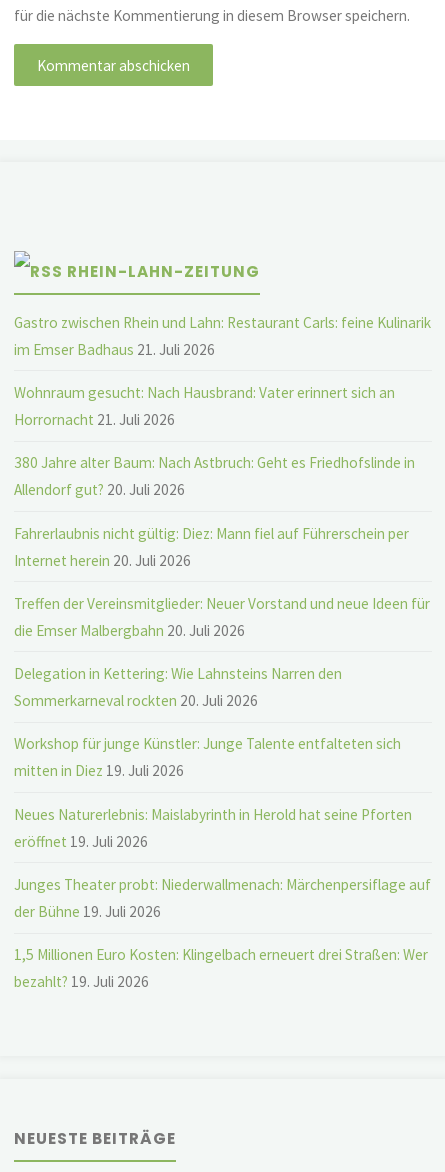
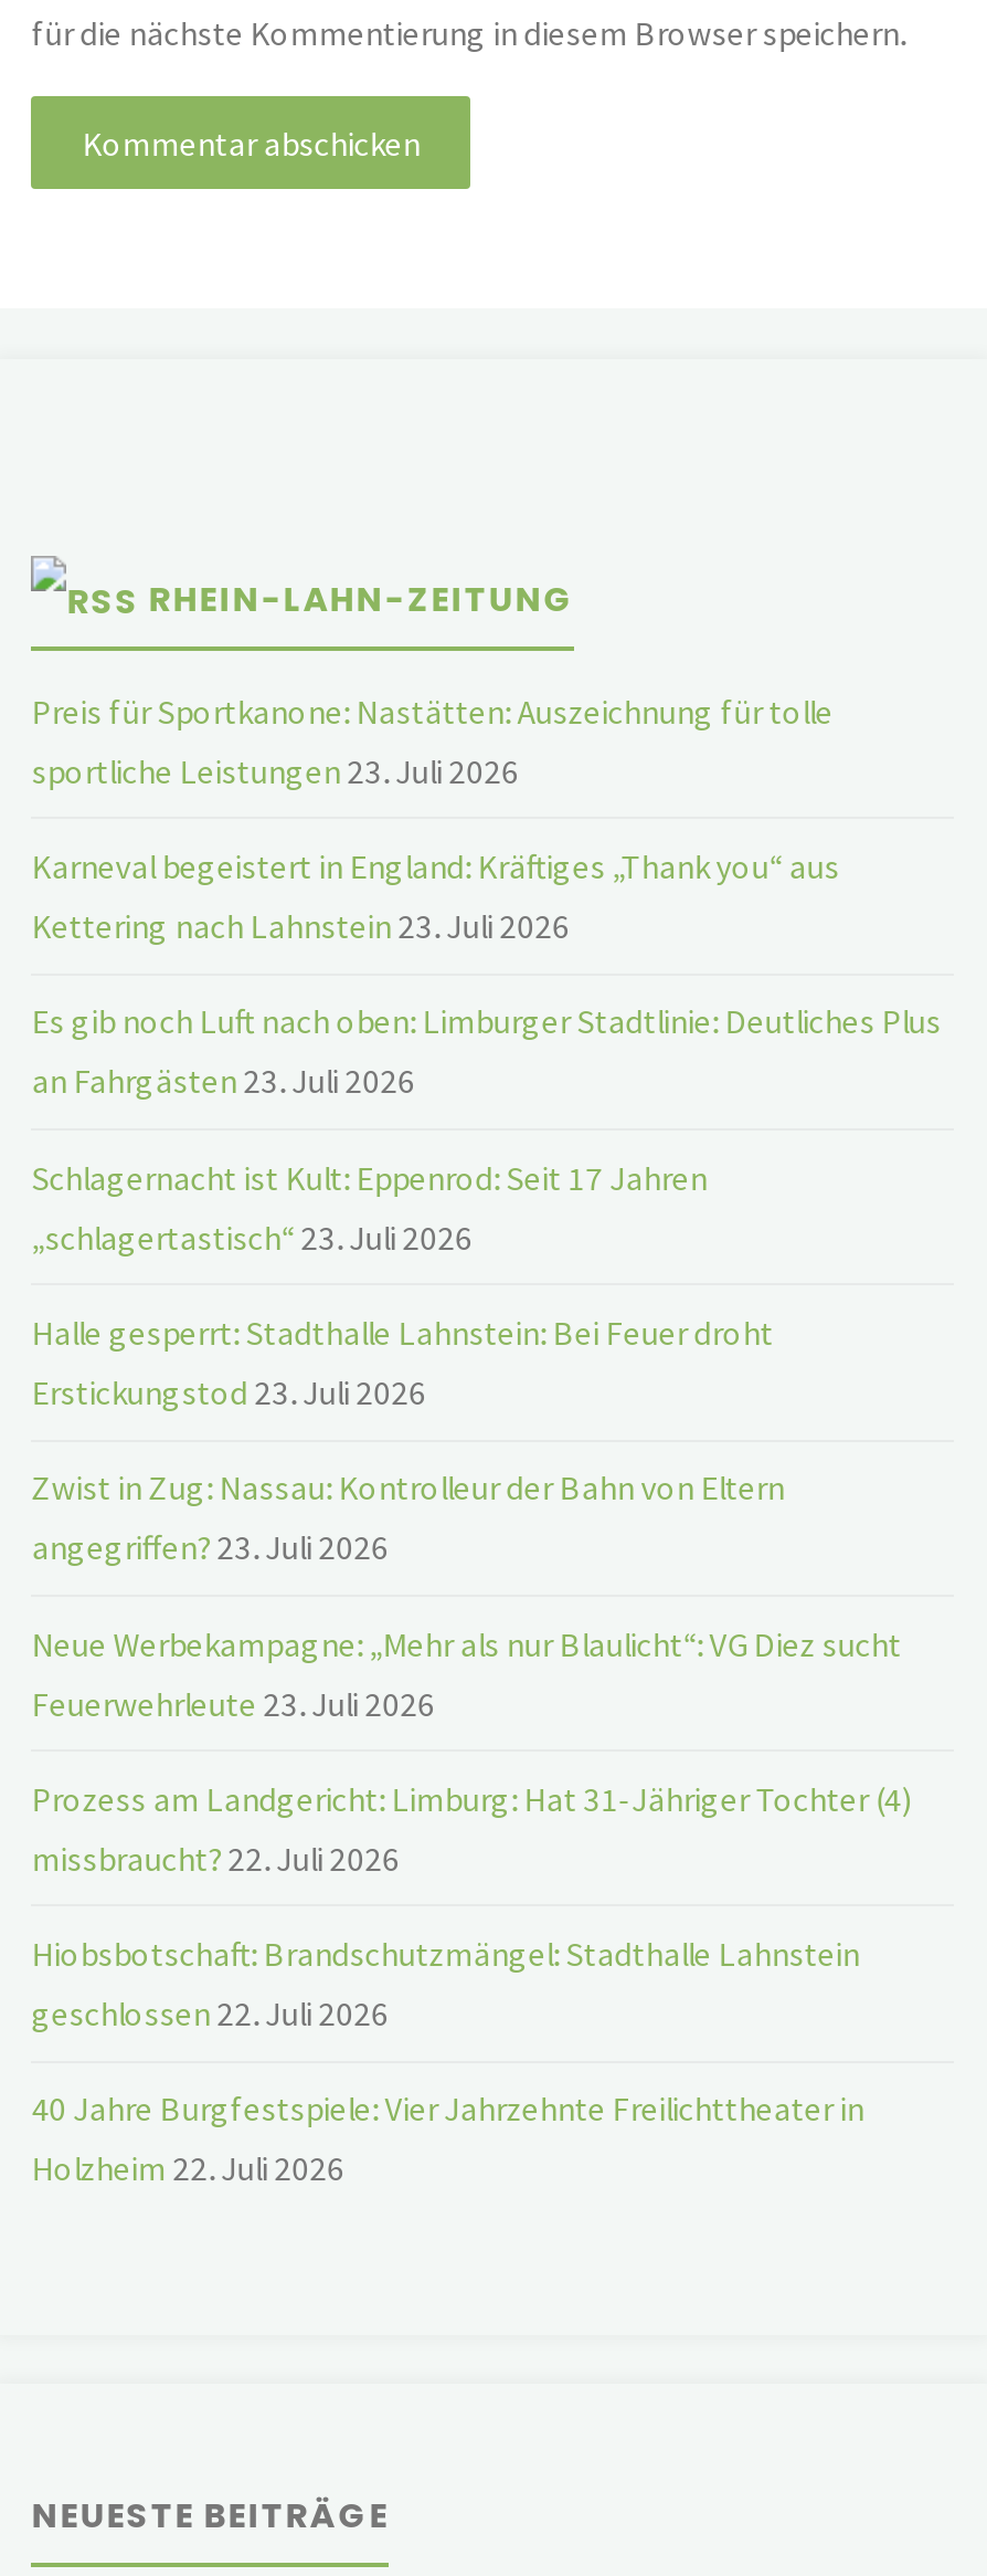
- Gastro zwischen Rhein und Lahn: Restaurant Carls: feine Kulinarik
- im Emser Badhaus 21. Juli 2026
+ Preis für Sportkanone: Nastätten: Auszeichnung für tolle
+ sportliche Leistungen 23. Juli 2026

- Wohnraum gesucht: Nach Hausbrand: Vater erinnert sich an
- Horrornacht 21. Juli 2026
+ Karneval begeistert in England: Kräftiges „Thank you“ aus
+ Kettering nach Lahnstein 23. Juli 2026

- 380 Jahre alter Baum: Nach Astbruch: Geht es Friedhofslinde in
- Allendorf gut? 20. Juli 2026
+ Es gib noch Luft nach oben: Limburger Stadtlinie: Deutliches Plus
+ an Fahrgästen 23. Juli 2026

- Fahrerlaubnis nicht gültig: Diez: Mann fiel auf Führerschein per
- Internet herein 20. Juli 2026
+ Schlagernacht ist Kult: Eppenrod: Seit 17 Jahren
+ „schlagertastisch“ 23. Juli 2026

- Treffen der Vereinsmitglieder: Neuer Vorstand und neue Ideen für
- die Emser Malbergbahn 20. Juli 2026
+ Halle gesperrt: Stadthalle Lahnstein: Bei Feuer droht
+ Erstickungstod 23. Juli 2026

- Delegation in Kettering: Wie Lahnsteins Narren den
- Sommerkarneval rockten 20. Juli 2026
+ Zwist in Zug: Nassau: Kontrolleur der Bahn von Eltern
+ angegriffen? 23. Juli 2026

- Workshop für junge Künstler: Junge Talente entfalteten sich
- mitten in Diez 19. Juli 2026
+ Neue Werbekampagne: „Mehr als nur Blaulicht“: VG Diez sucht
+ Feuerwehrleute 23. Juli 2026

- Neues Naturerlebnis: Maislabyrinth in Herold hat seine Pforten
- eröffnet 19. Juli 2026
+ Prozess am Landgericht: Limburg: Hat 31-Jähriger Tochter (4)
+ missbraucht? 22. Juli 2026

- Junges Theater probt: Niederwallmenach: Märchenpersiflage auf
- der Bühne 19. Juli 2026
+ Hiobsbotschaft: Brandschutzmängel: Stadthalle Lahnstein
+ geschlossen 22. Juli 2026

- 1,5 Millionen Euro Kosten: Klingelbach erneuert drei Straßen: Wer
- bezahlt? 19. Juli 2026
+ 40 Jahre Burgfestspiele: Vier Jahrzehnte Freilichttheater in
+ Holzheim 22. Juli 2026
